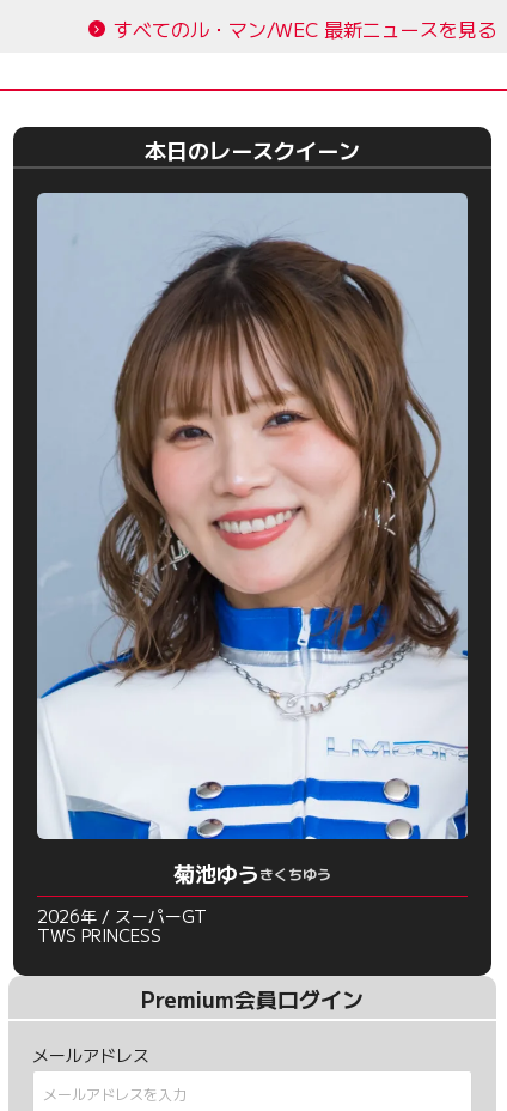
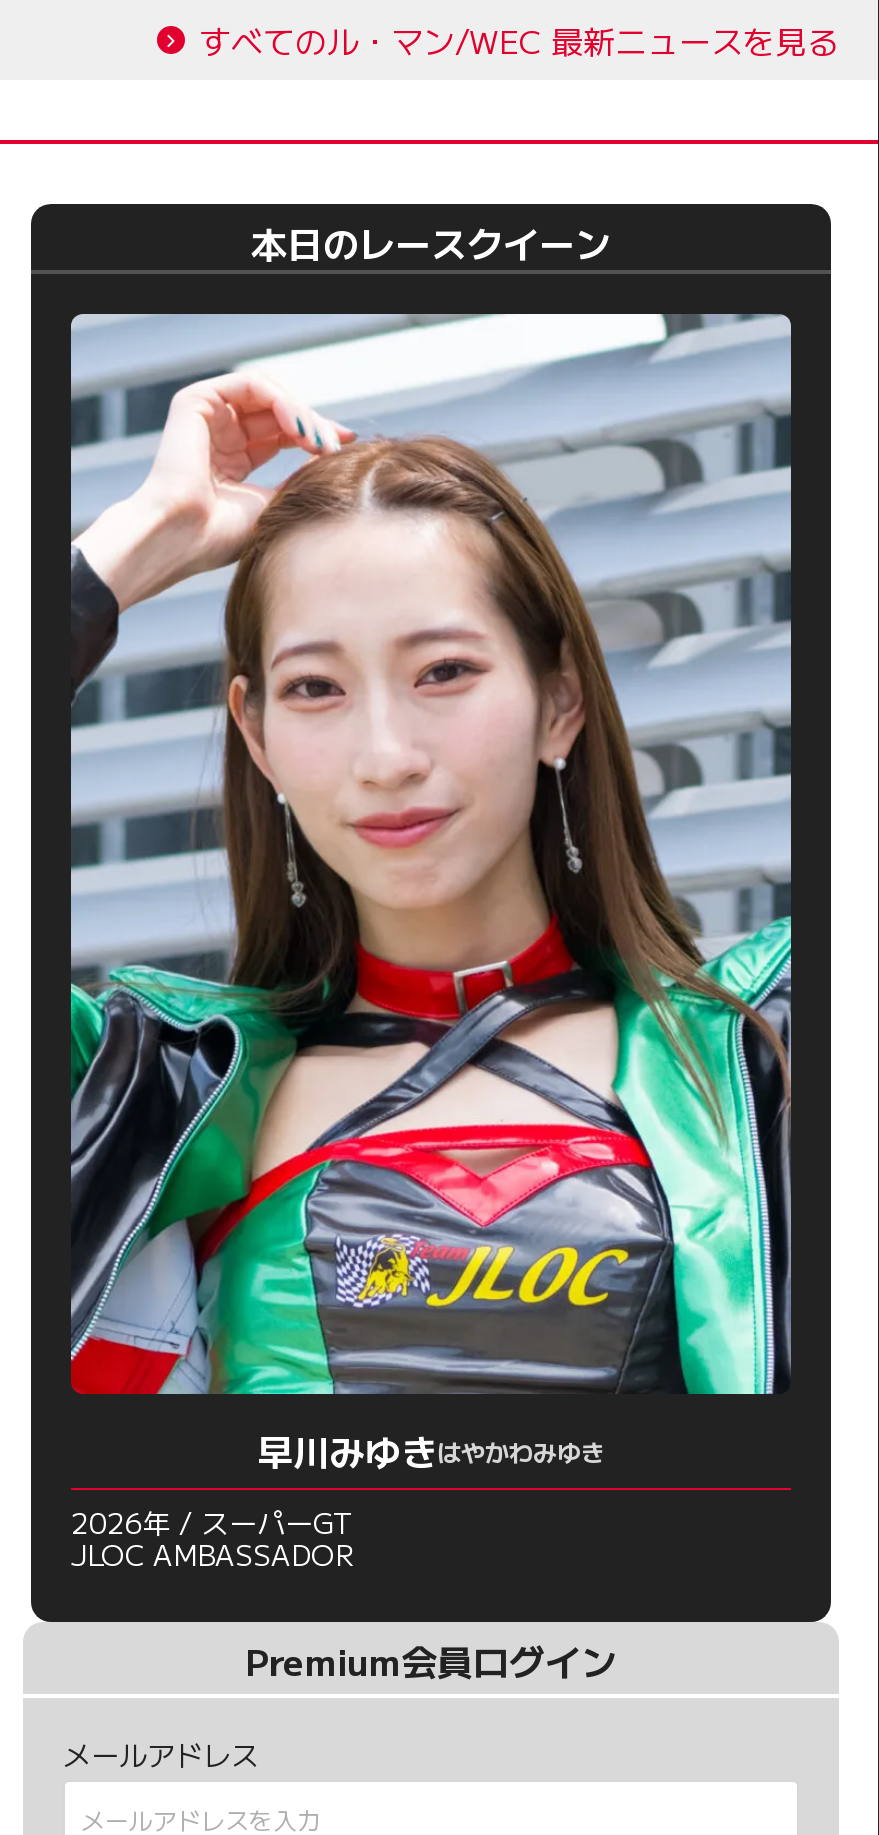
- [image]
- 菊池ゆうきくちゆう
+ [image]
+ 早川みゆきはやかわみゆき

- TWS PRINCESS
+ JLOC AMBASSADOR
